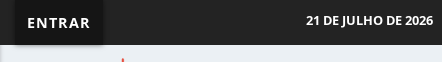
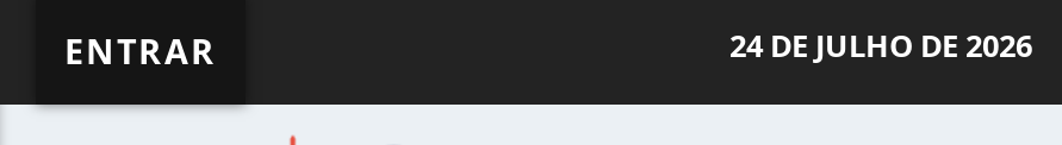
- 21 DE JULHO DE 2026
+ 24 DE JULHO DE 2026
